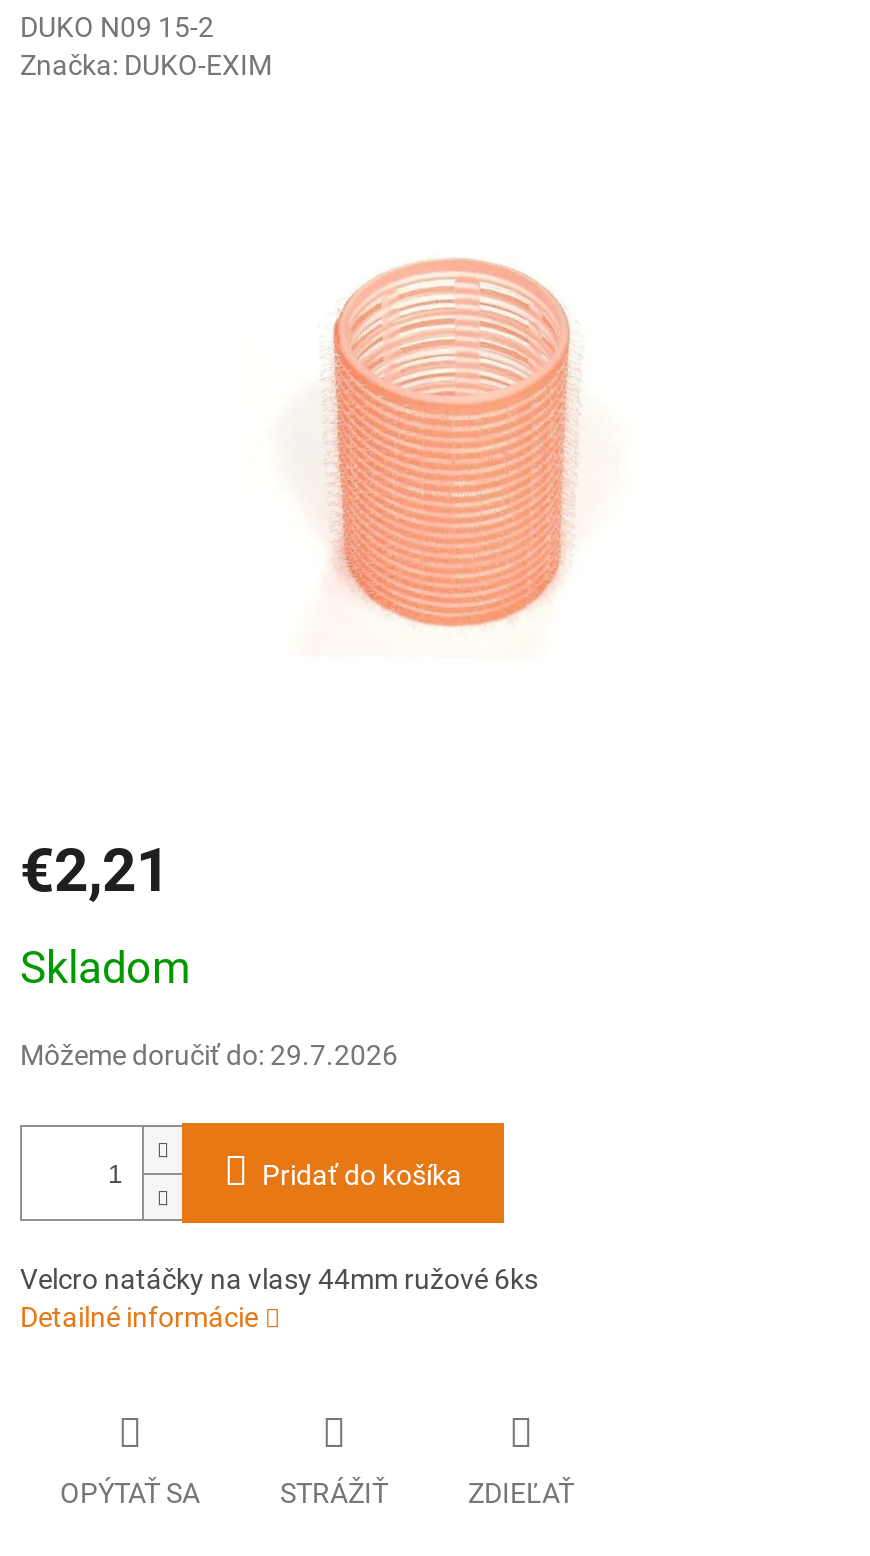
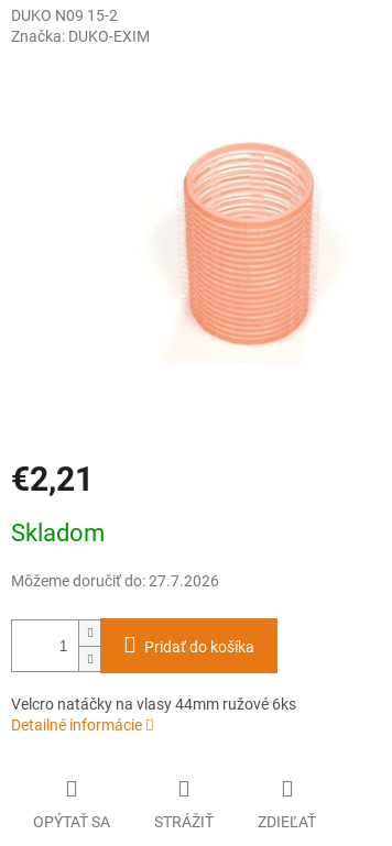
- Môžeme doručiť do: 29.7.2026
+ Môžeme doručiť do: 27.7.2026
